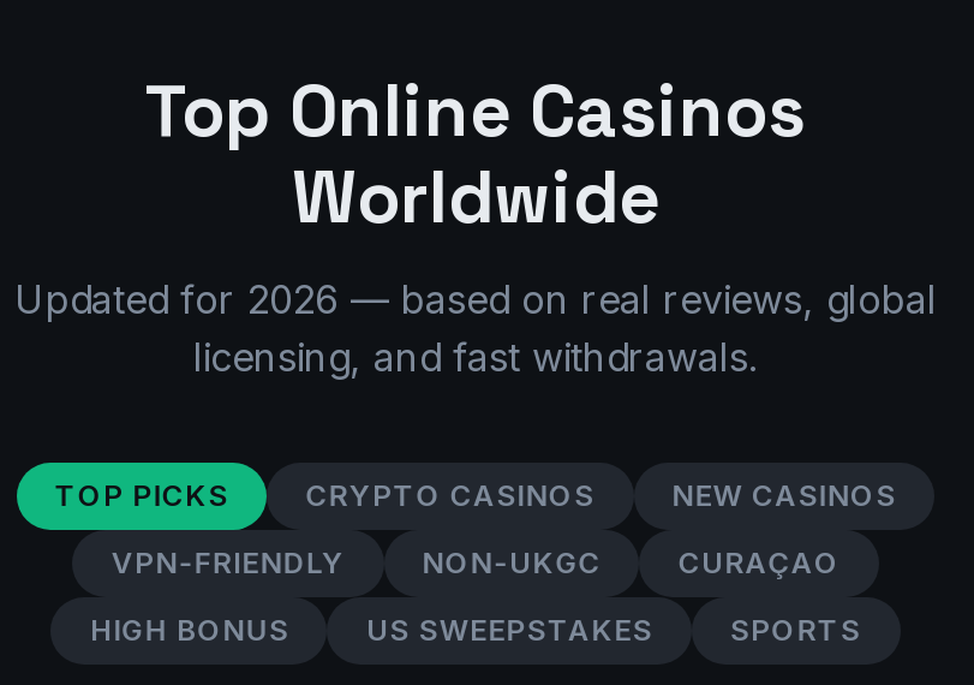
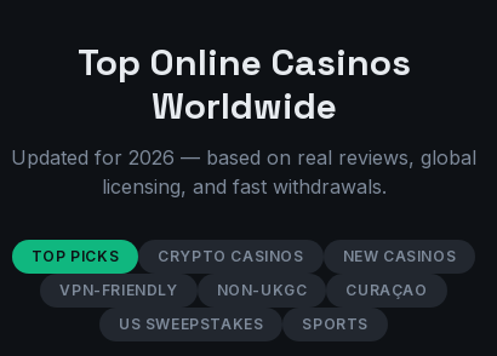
- HIGH BONUS
